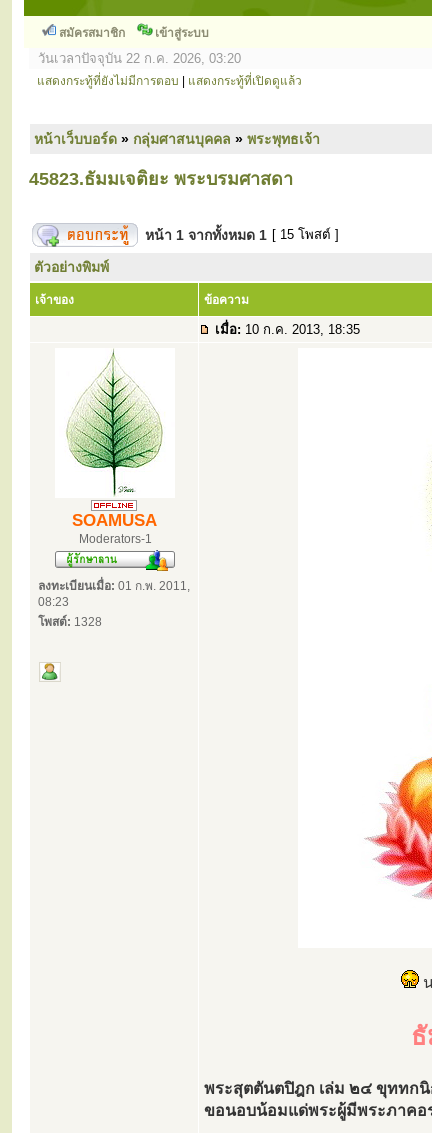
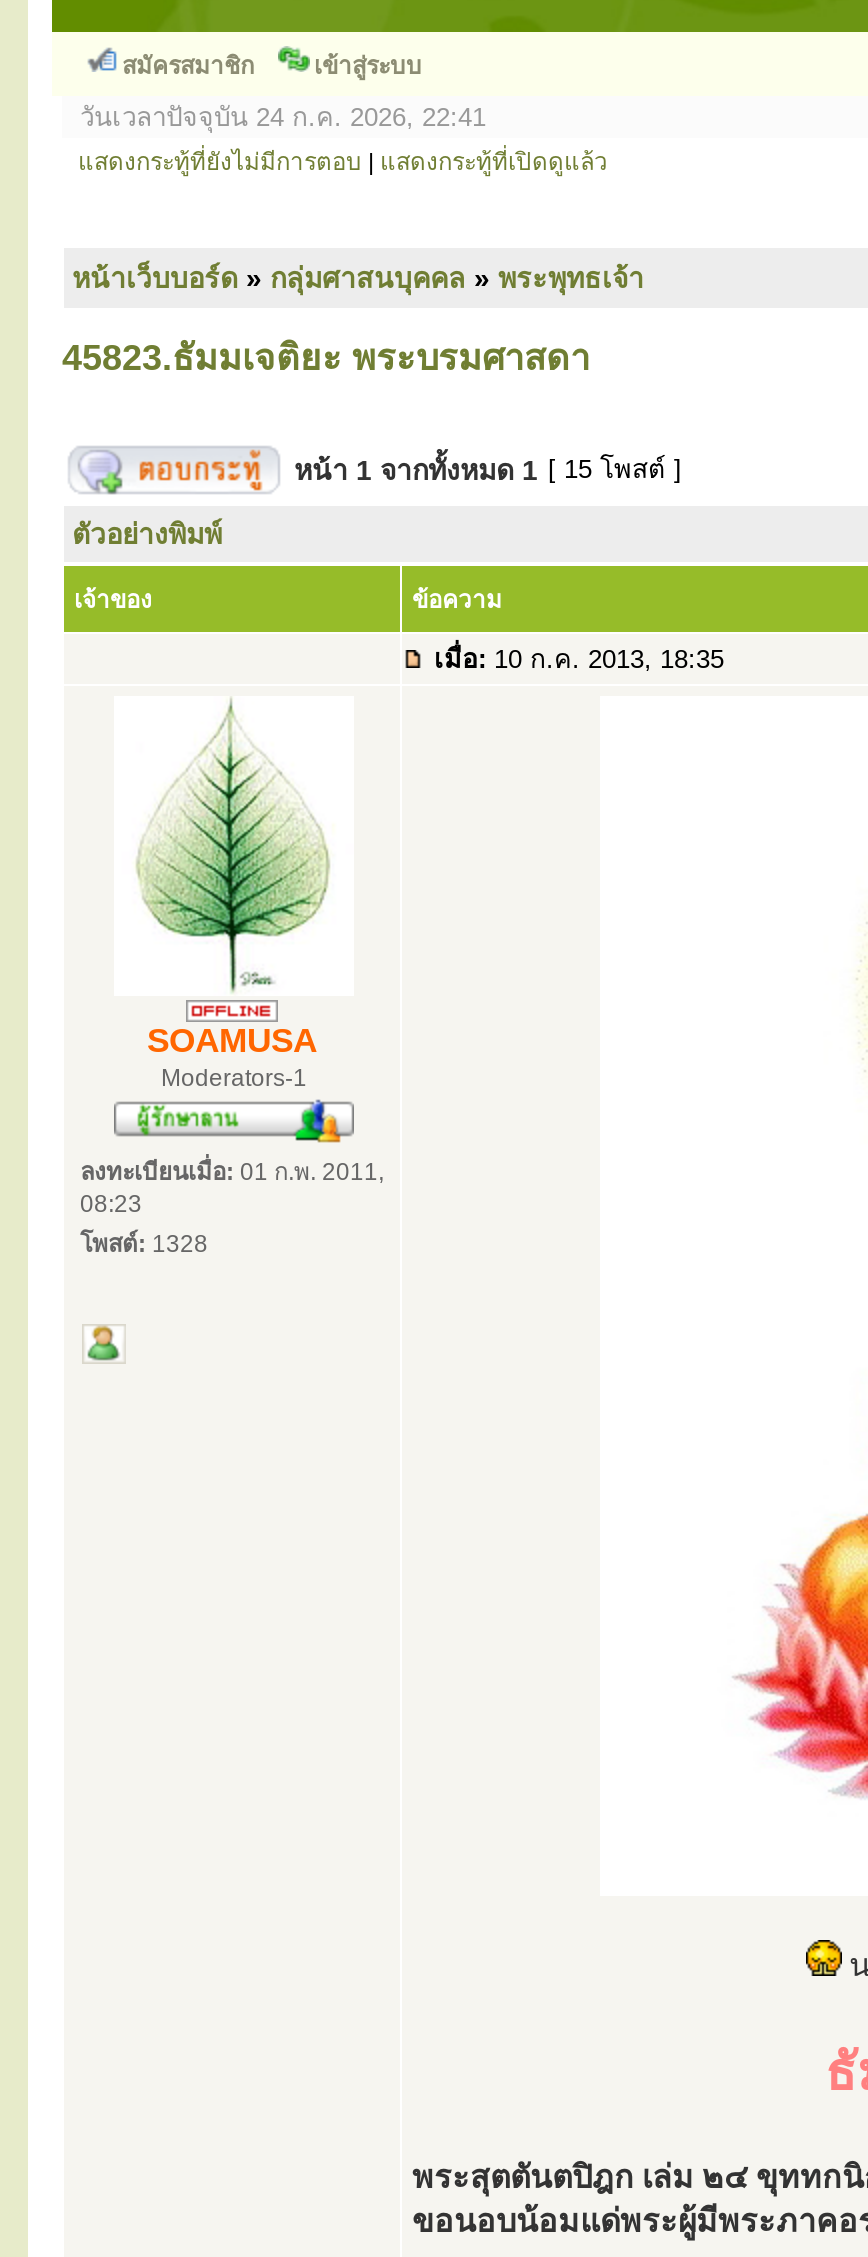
- วันเวลาปัจจุบัน 22 ก.ค. 2026, 03:20
+ วันเวลาปัจจุบัน 24 ก.ค. 2026, 22:41
